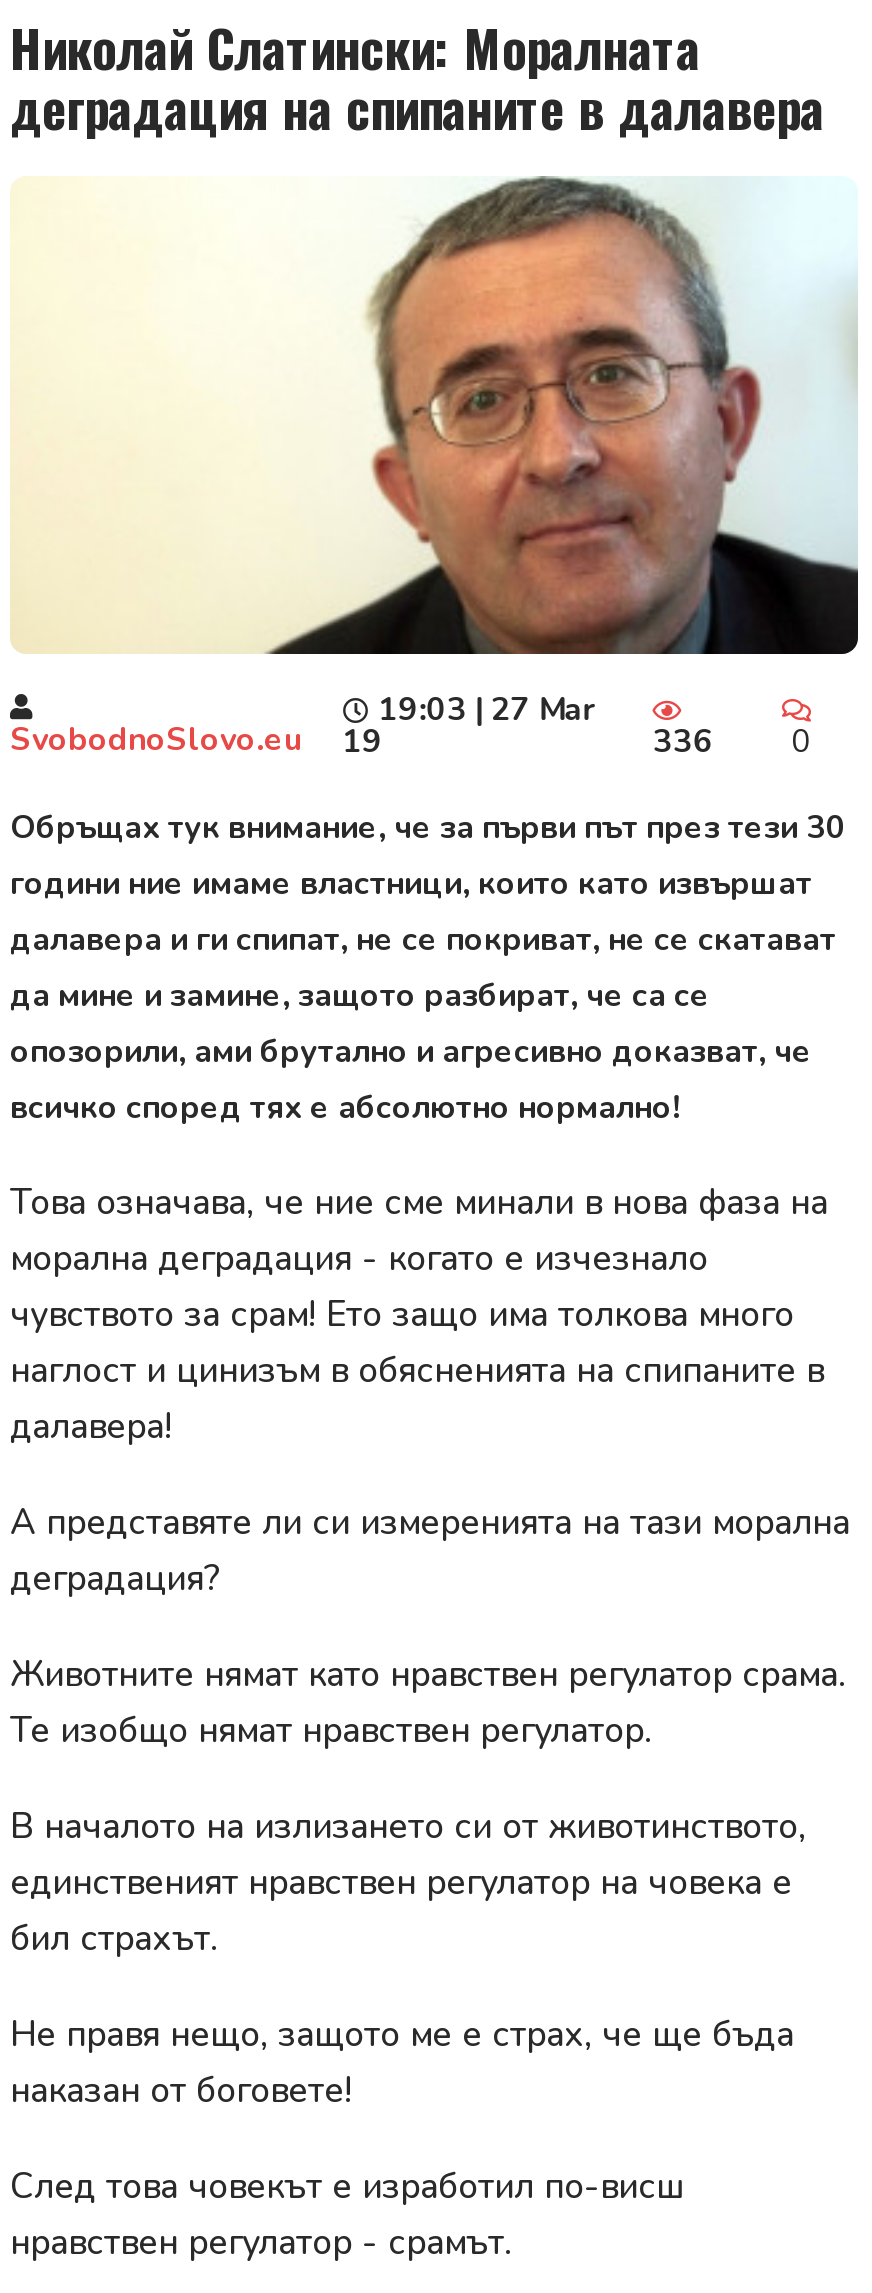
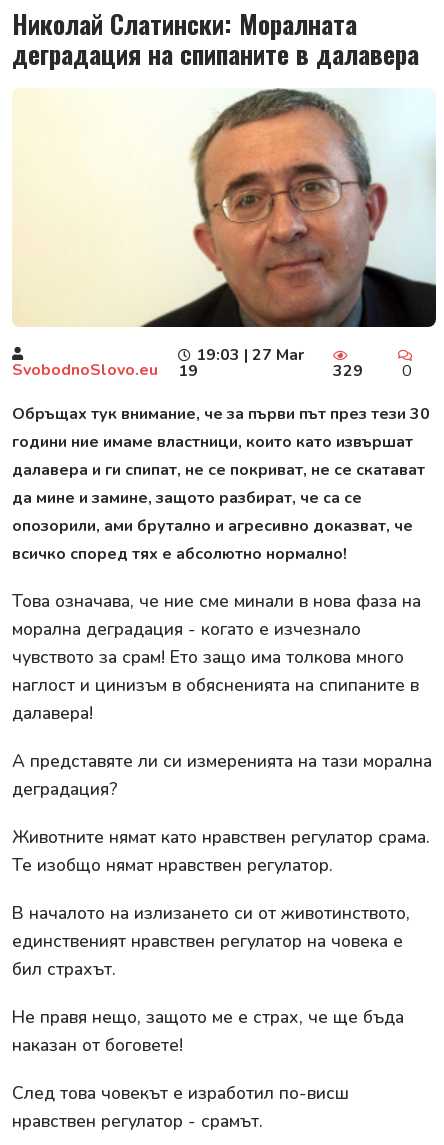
- 336 0
+ 329 0
